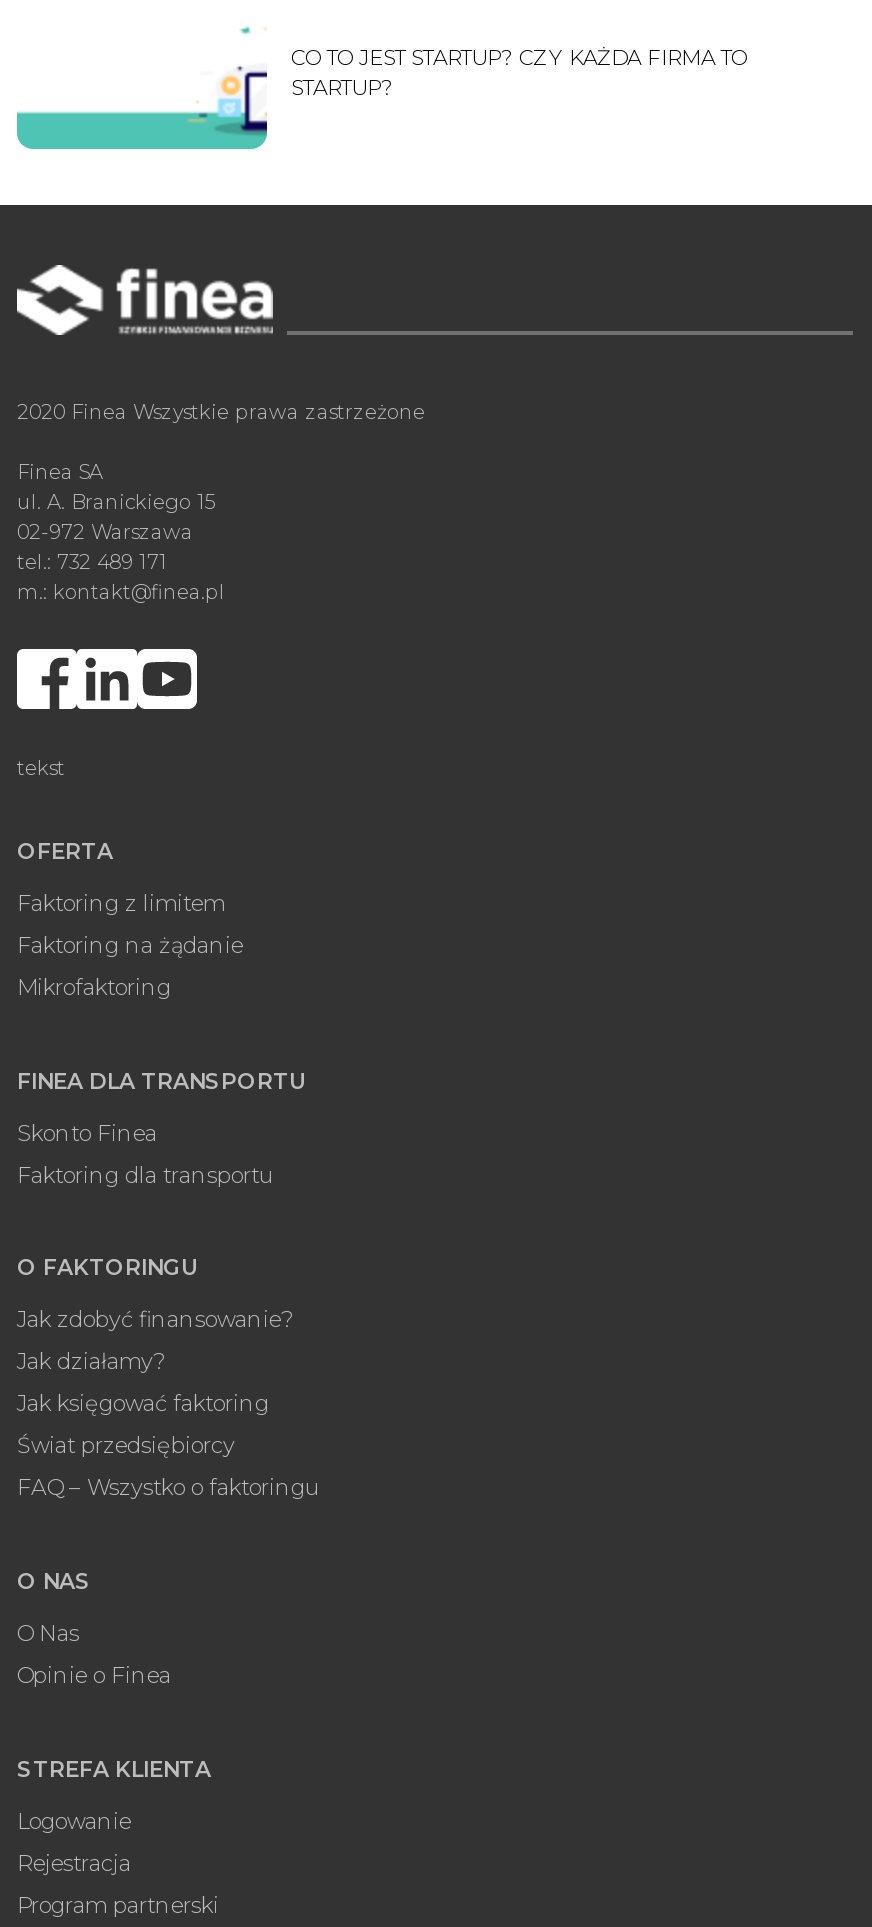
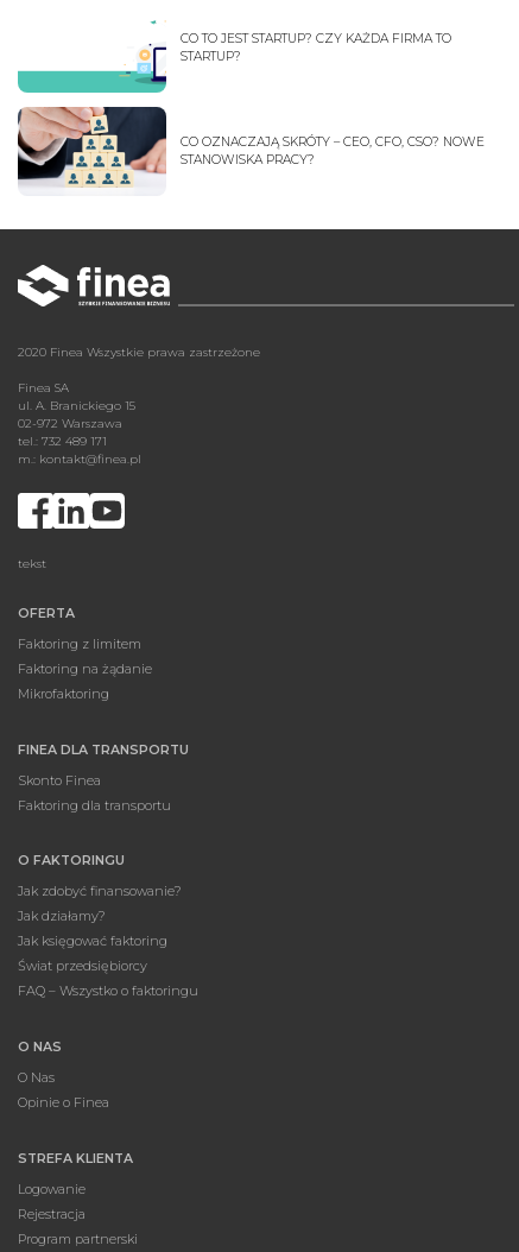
+ [image]
+ CO OZNACZAJĄ SKRÓTY – CEO, CFO, CSO? NOWE
+ STANOWISKA PRACY?
